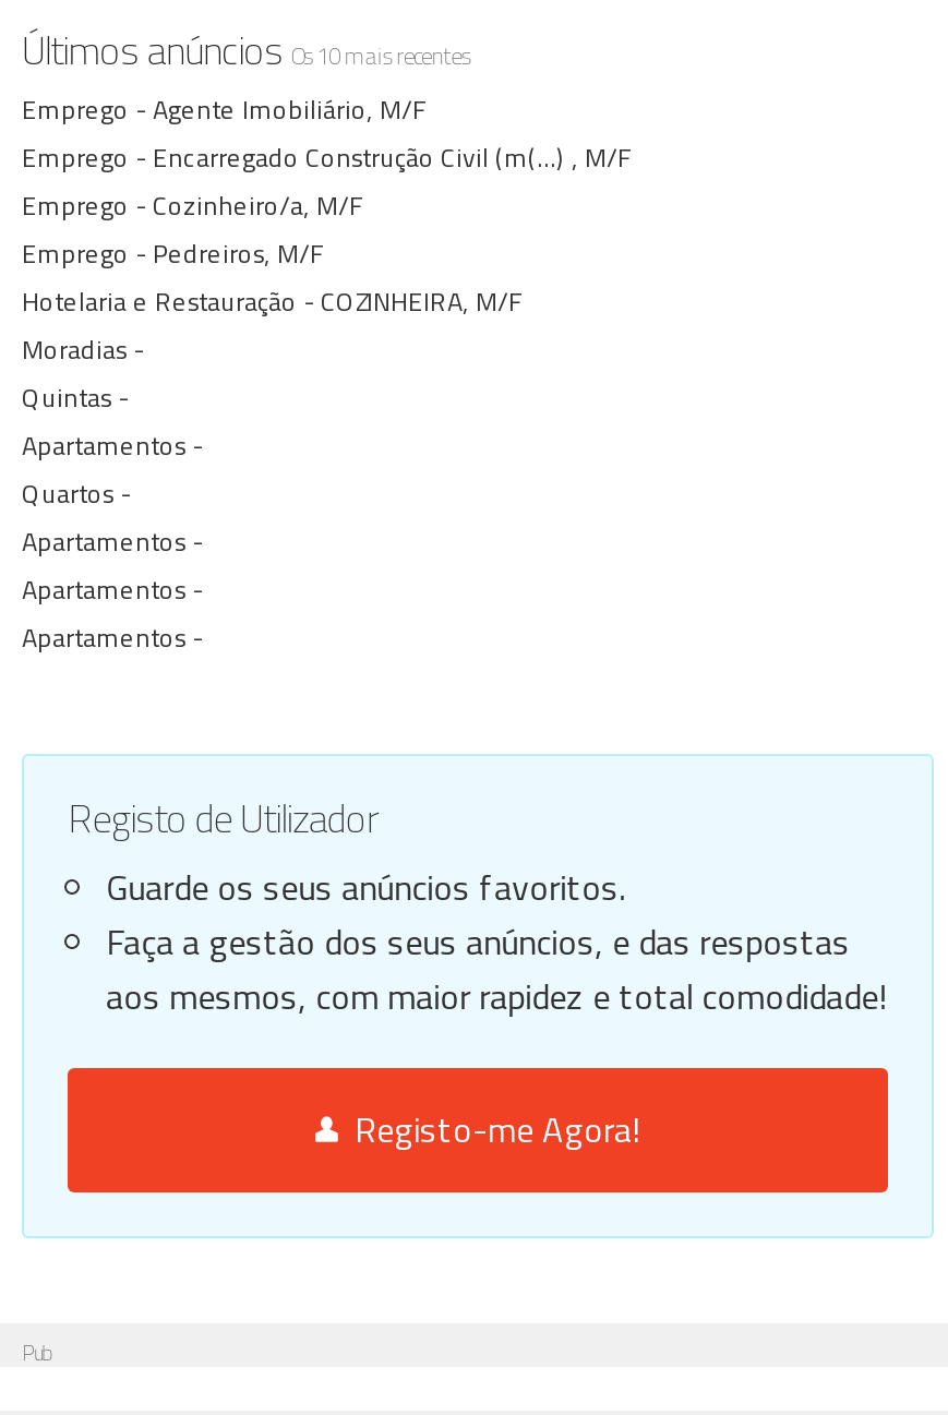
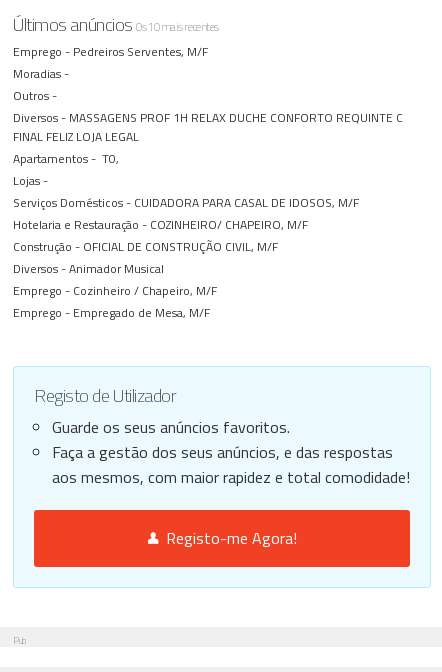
- Emprego - Agente Imobiliário, M/F
- Emprego - Encarregado Construção Civil (m(...) , M/F
- Emprego - Cozinheiro/a, M/F
- Emprego - Pedreiros, M/F
- Hotelaria e Restauração - COZINHEIRA, M/F
+ Emprego - Pedreiros Serventes, M/F

moved up: Moradias -

- Quintas -
- Apartamentos -
- Quartos -
- Apartamentos -
- Apartamentos -
- Apartamentos -
+ Outros -
+ Diversos - MASSAGENS PROF 1H RELAX DUCHE CONFORTO REQUINTE C
+ FINAL FELIZ LOJA LEGAL
+ Apartamentos - T0,
+ Lojas -
+ Serviços Domésticos - CUIDADORA PARA CASAL DE IDOSOS, M/F
+ Hotelaria e Restauração - COZINHEIRO/ CHAPEIRO, M/F
+ Construção - OFICIAL DE CONSTRUÇÃO CIVIL, M/F
+ Diversos -Animador Musical
+ Emprego - Cozinheiro / Chapeiro, M/F
+ Emprego - Empregado de Mesa, M/F
